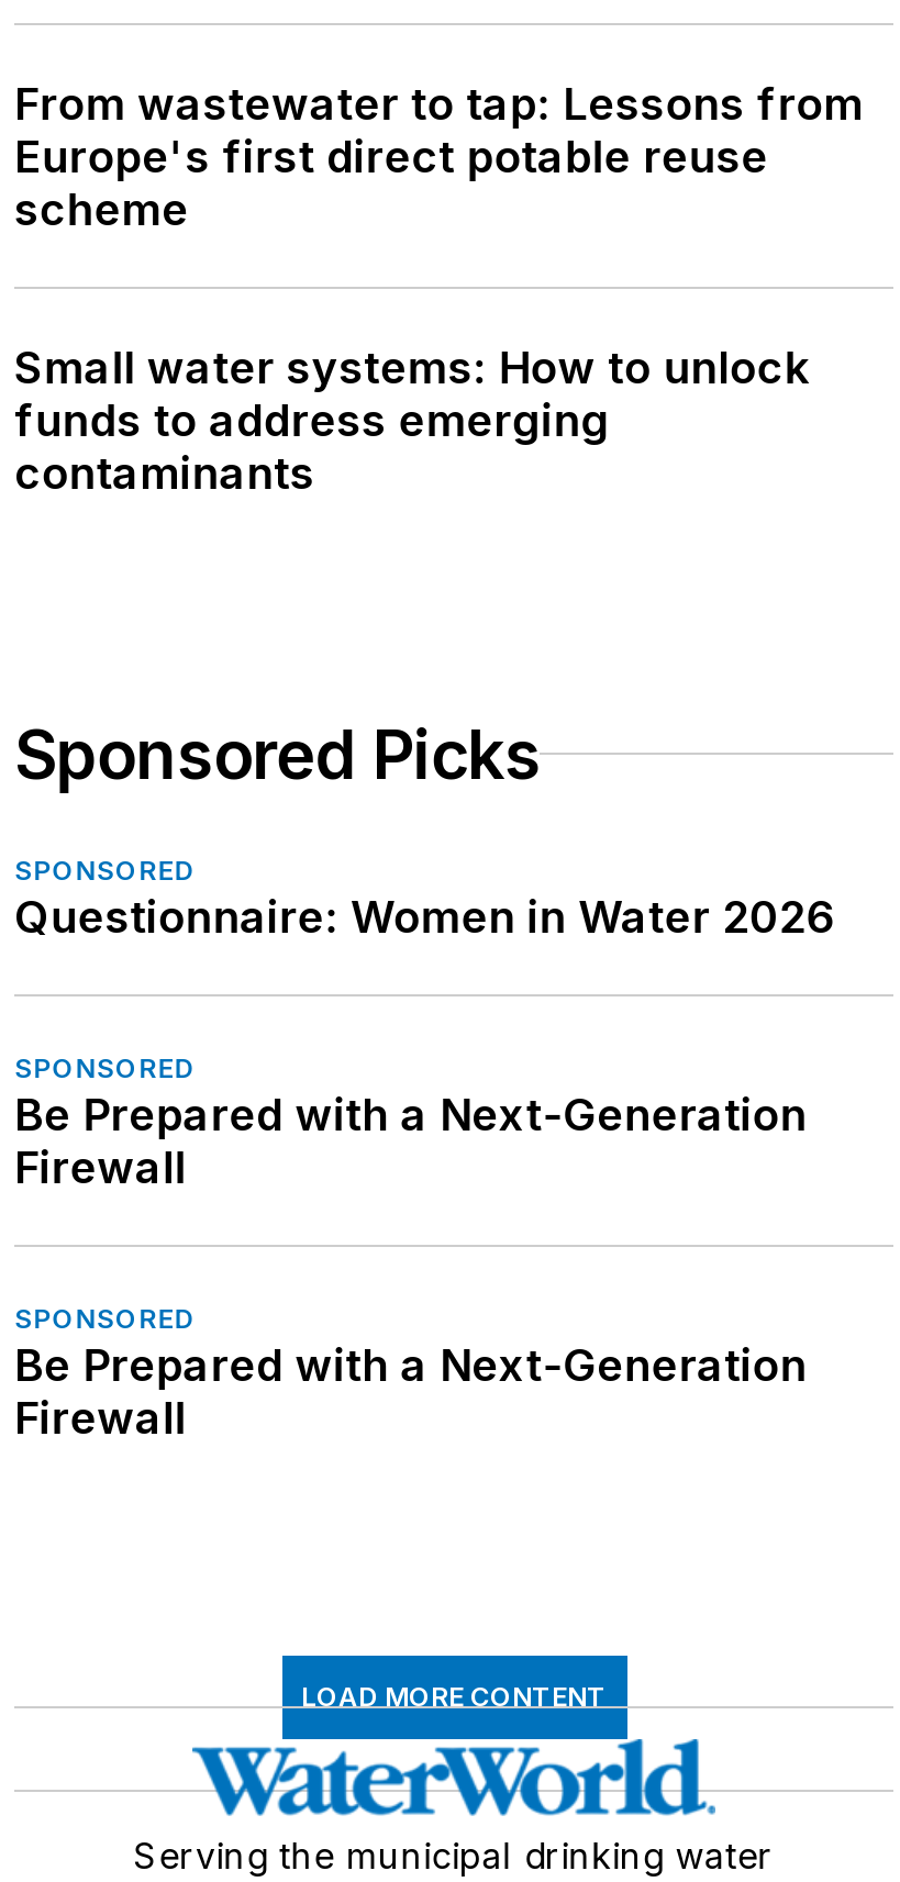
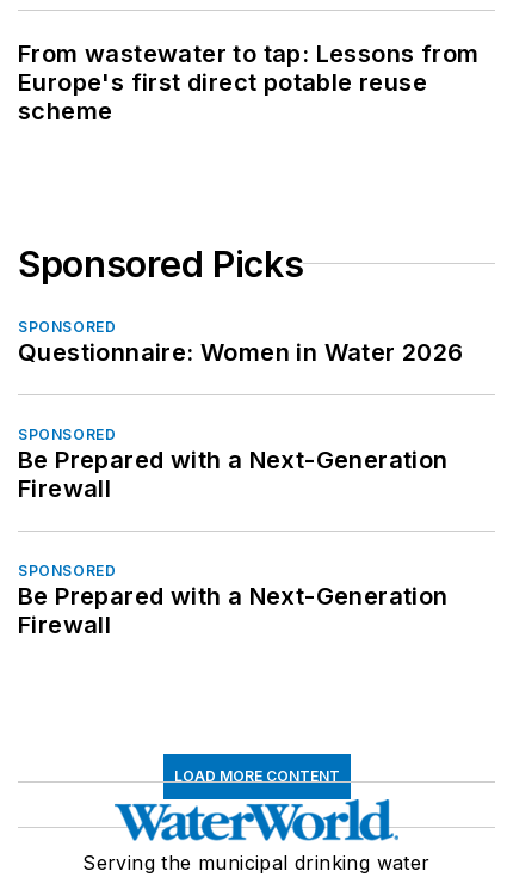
- Small water systems: How to unlock
- funds to address emerging
- contaminants
